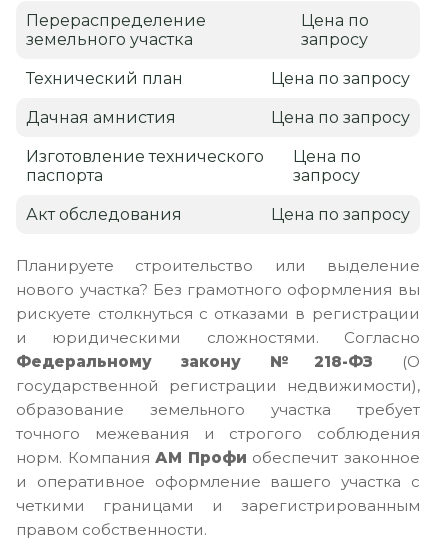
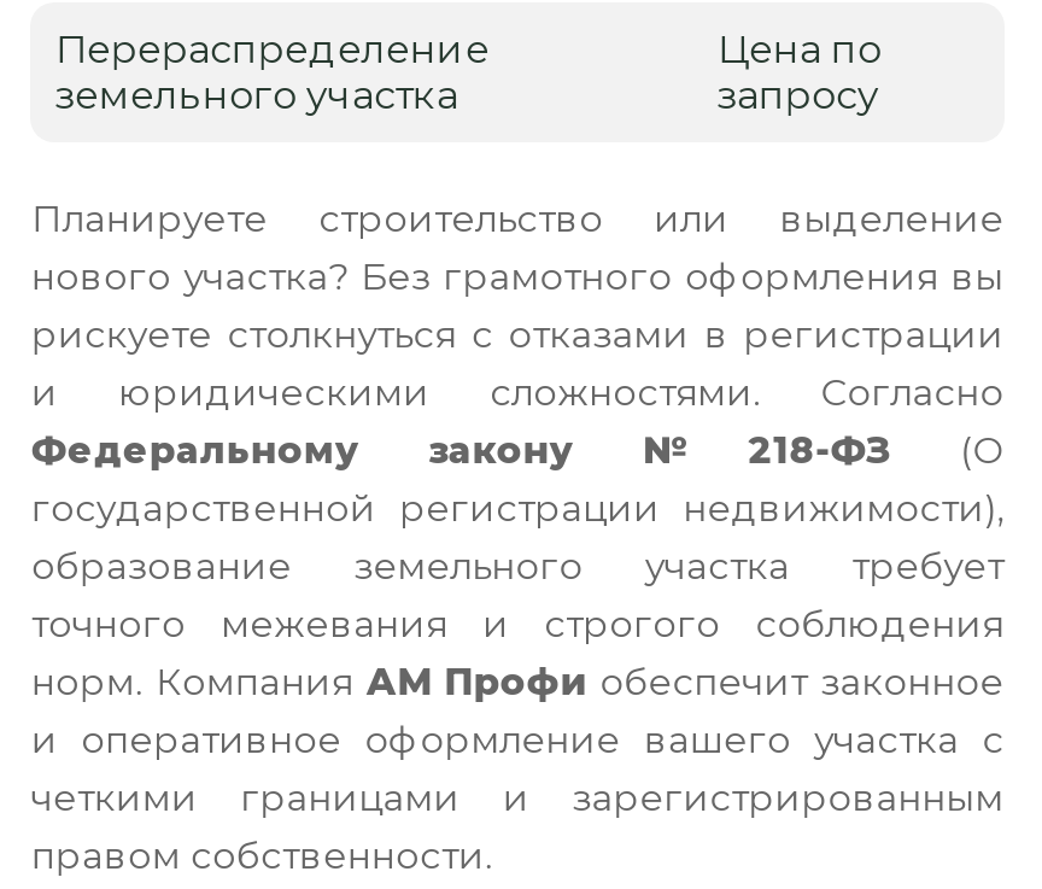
- Технический план
- Цена по запросу
- Дачная амнистия
- Цена по запросу
- Изготовление технического
- паспорта

- Цена по
- запросу
- Акт обследования
- Цена по запросу
